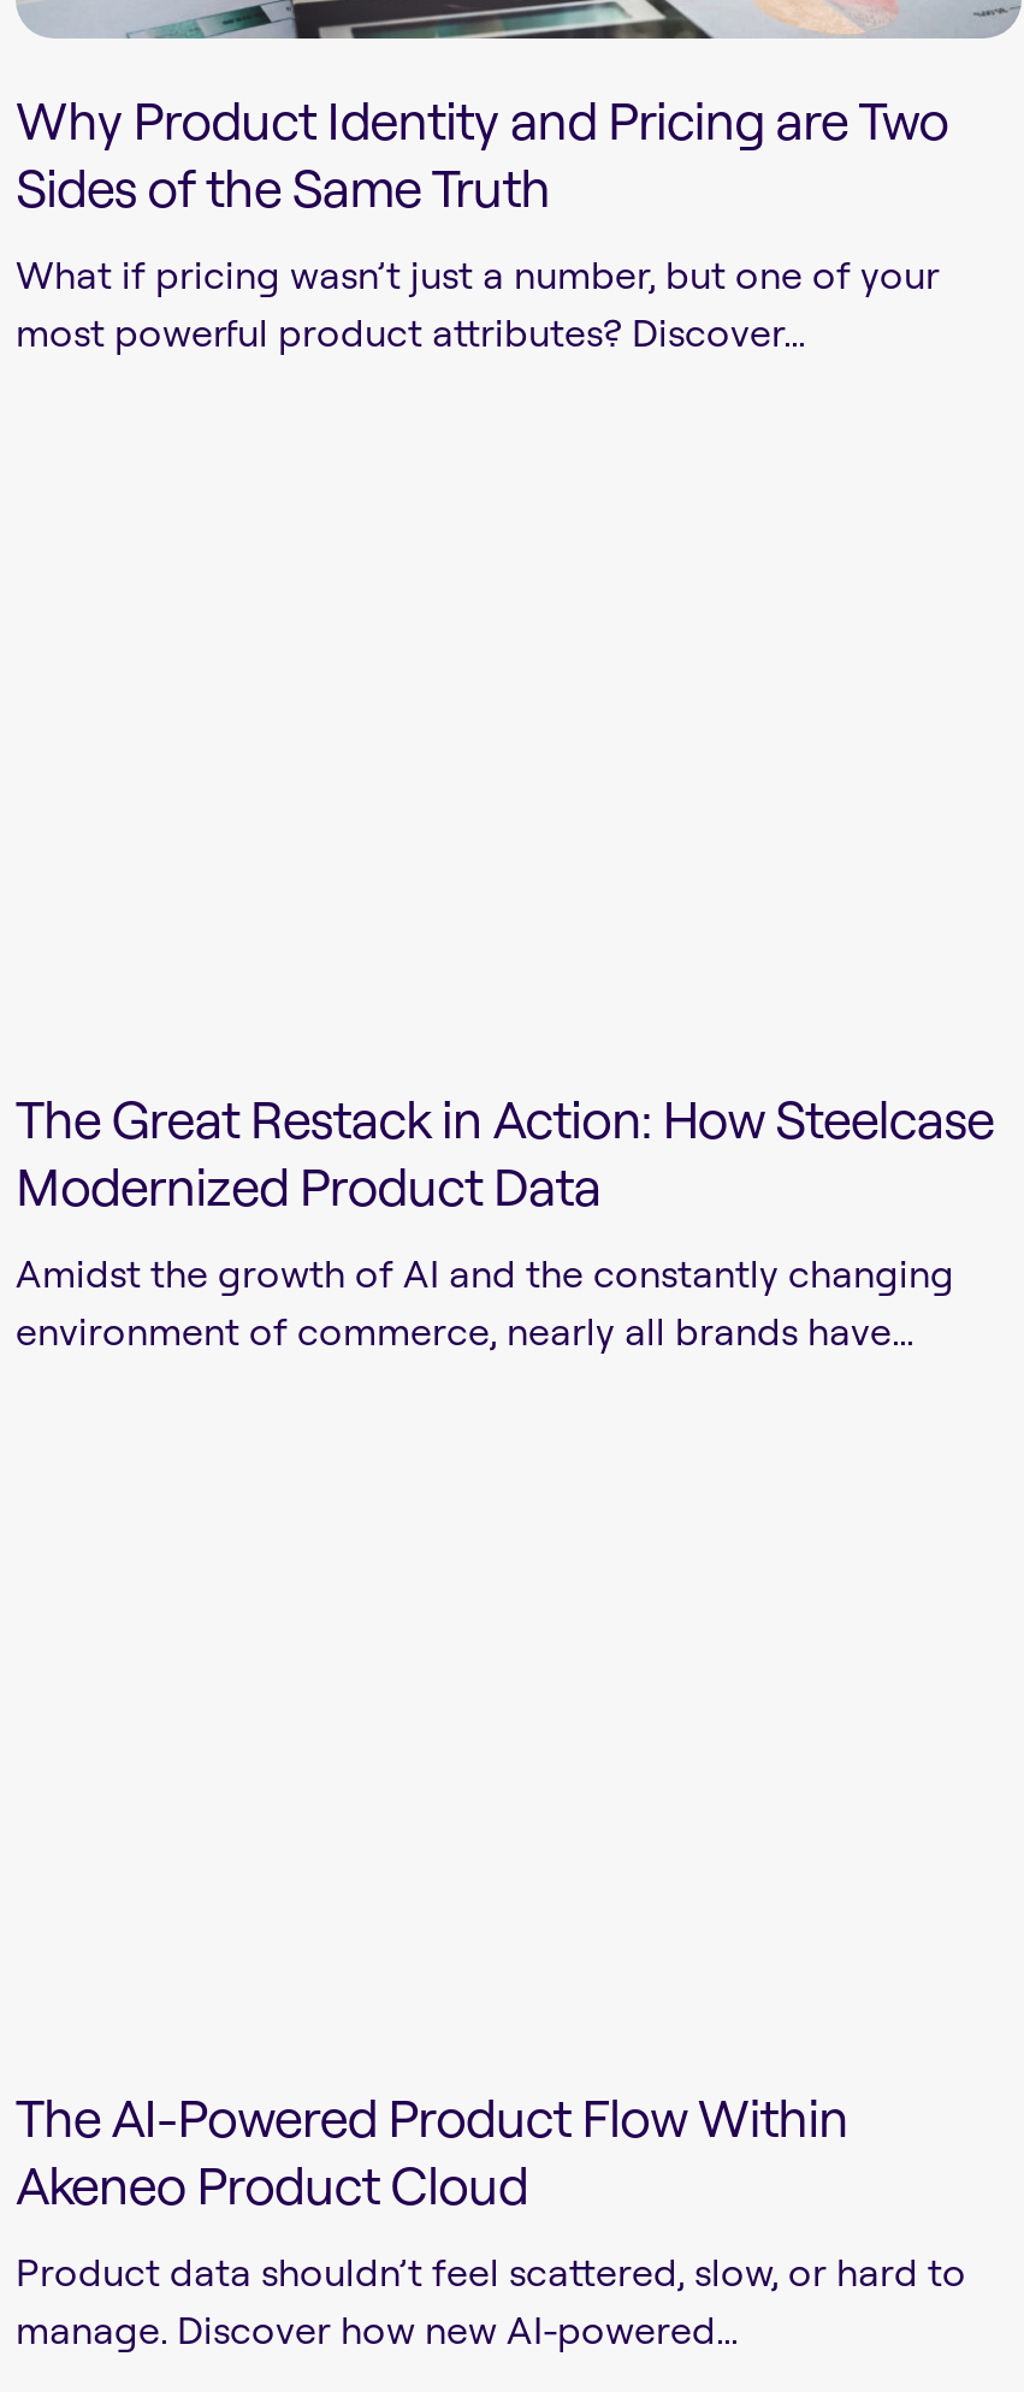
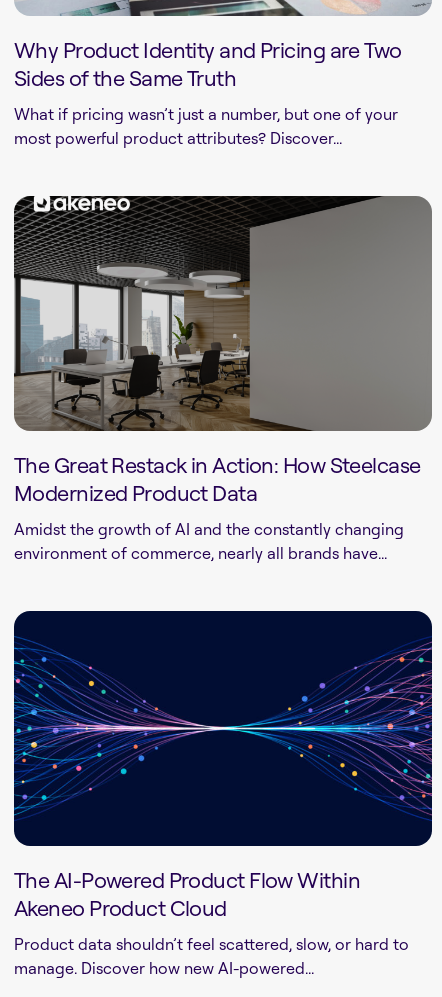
+ [image]

+ [image]
